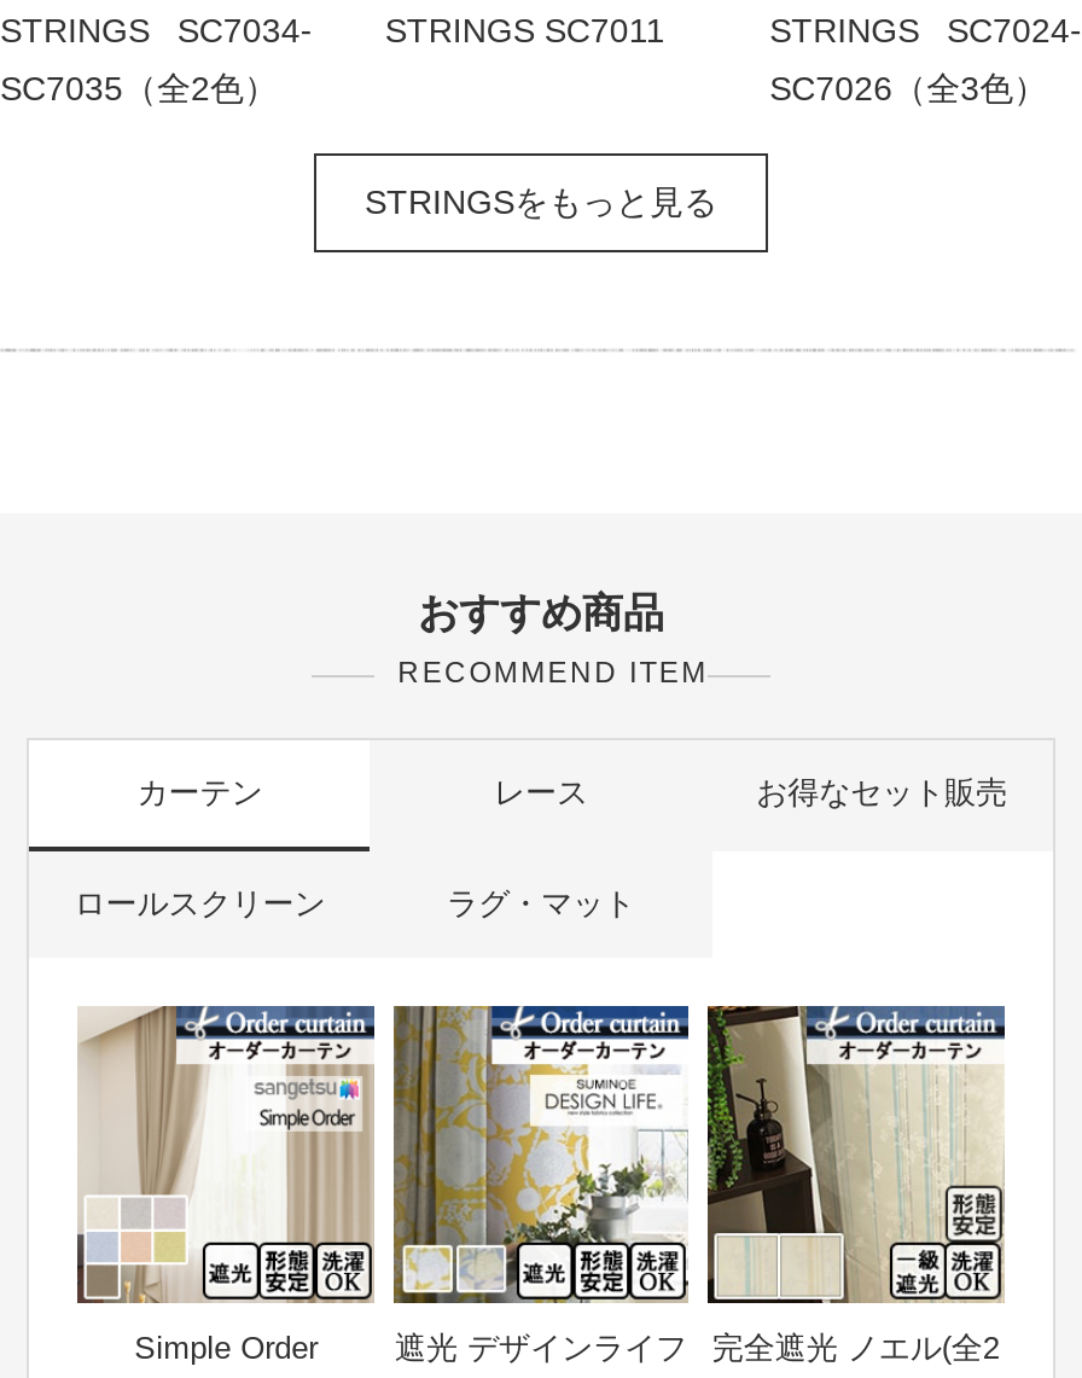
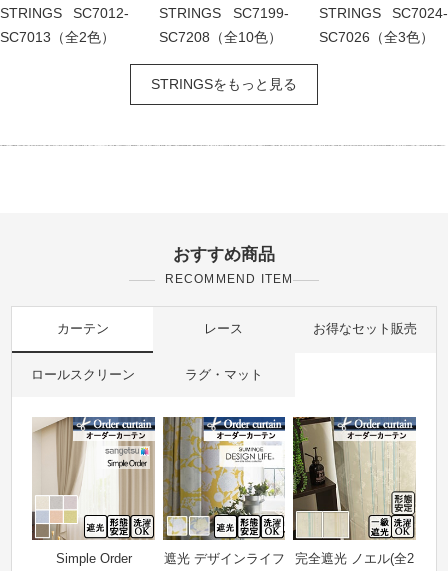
- STRINGS SC7034-
+ STRINGS SC7012-

- STRINGS SC7011
+ STRINGS SC7199-
+ SC7208（全10色）

- SC7035（全2色）
+ SC7013（全2色）
